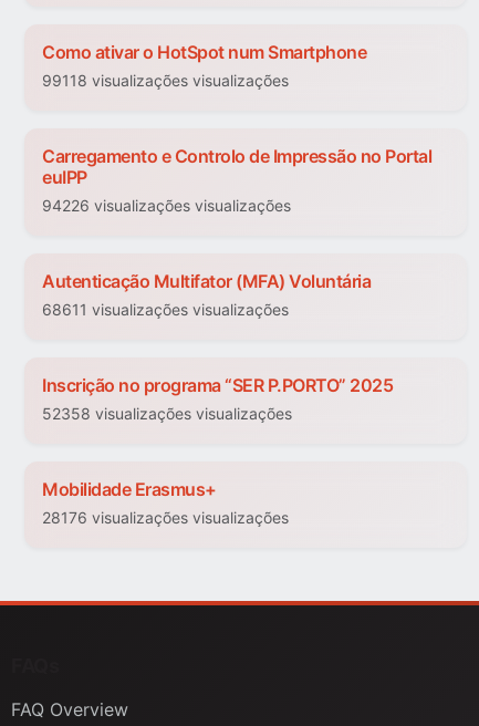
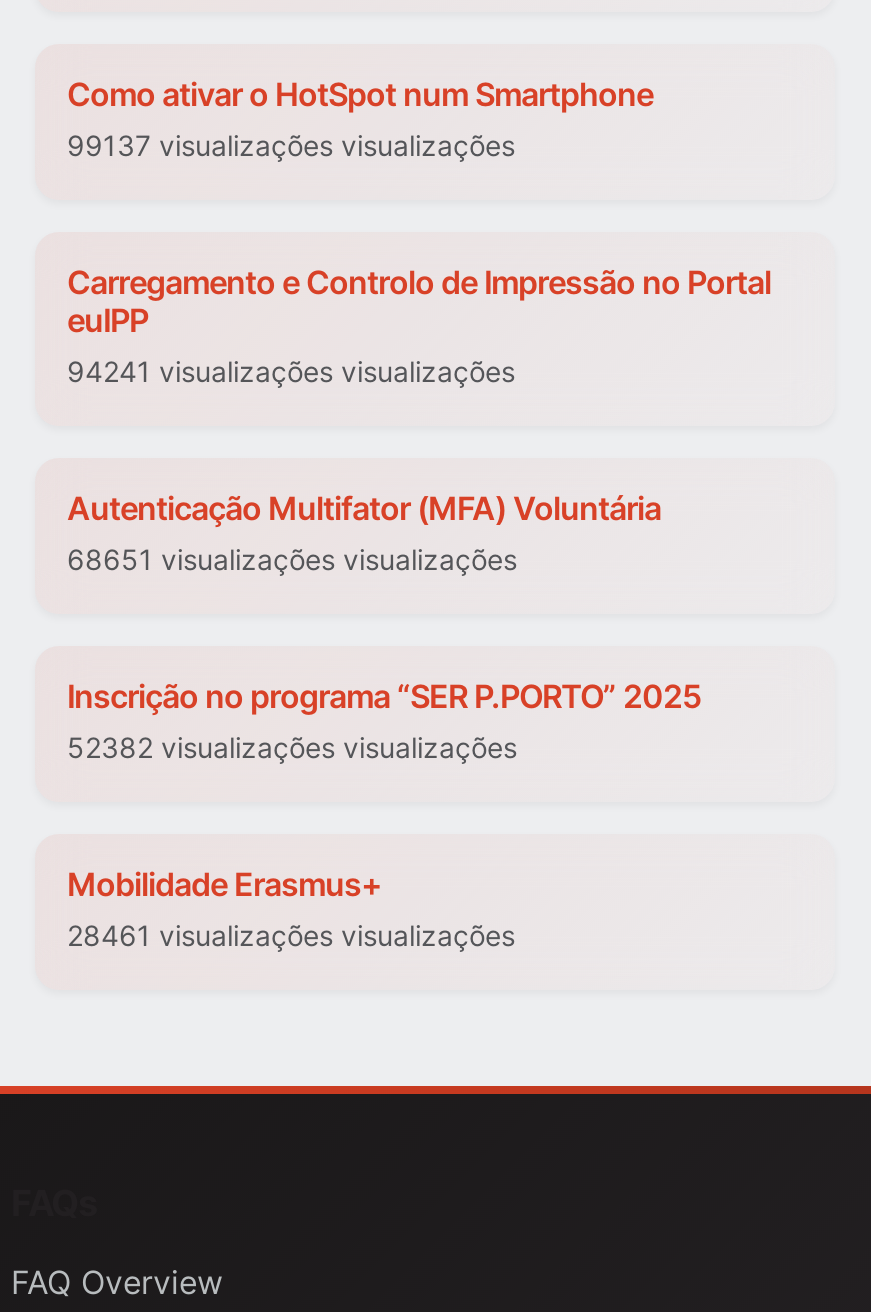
- 99118 visualizações visualizações
+ 99137 visualizações visualizações

- 94226 visualizações visualizações
+ 94241 visualizações visualizações

- 68611 visualizações visualizações
+ 68651 visualizações visualizações

- 52358 visualizações visualizações
+ 52382 visualizações visualizações

- 28176 visualizações visualizações
+ 28461 visualizações visualizações
